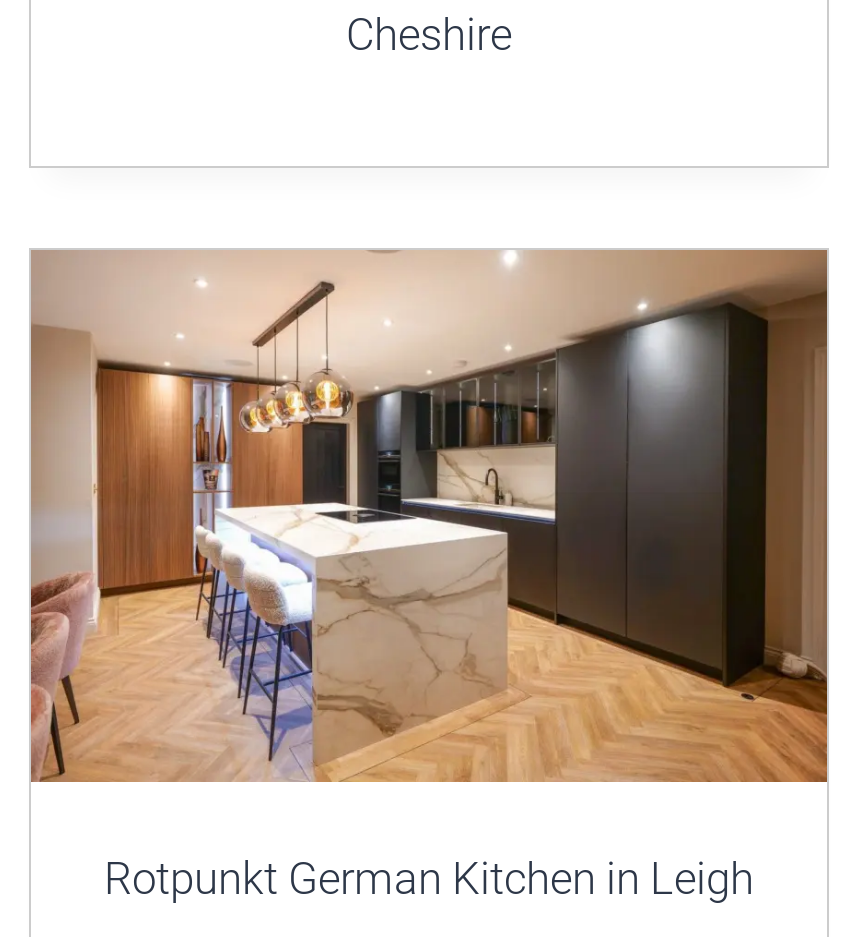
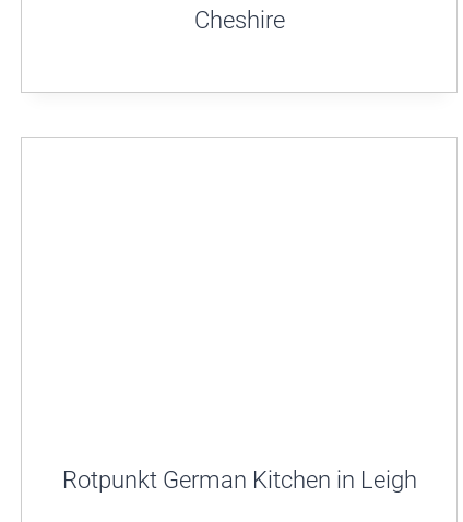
- [image]
